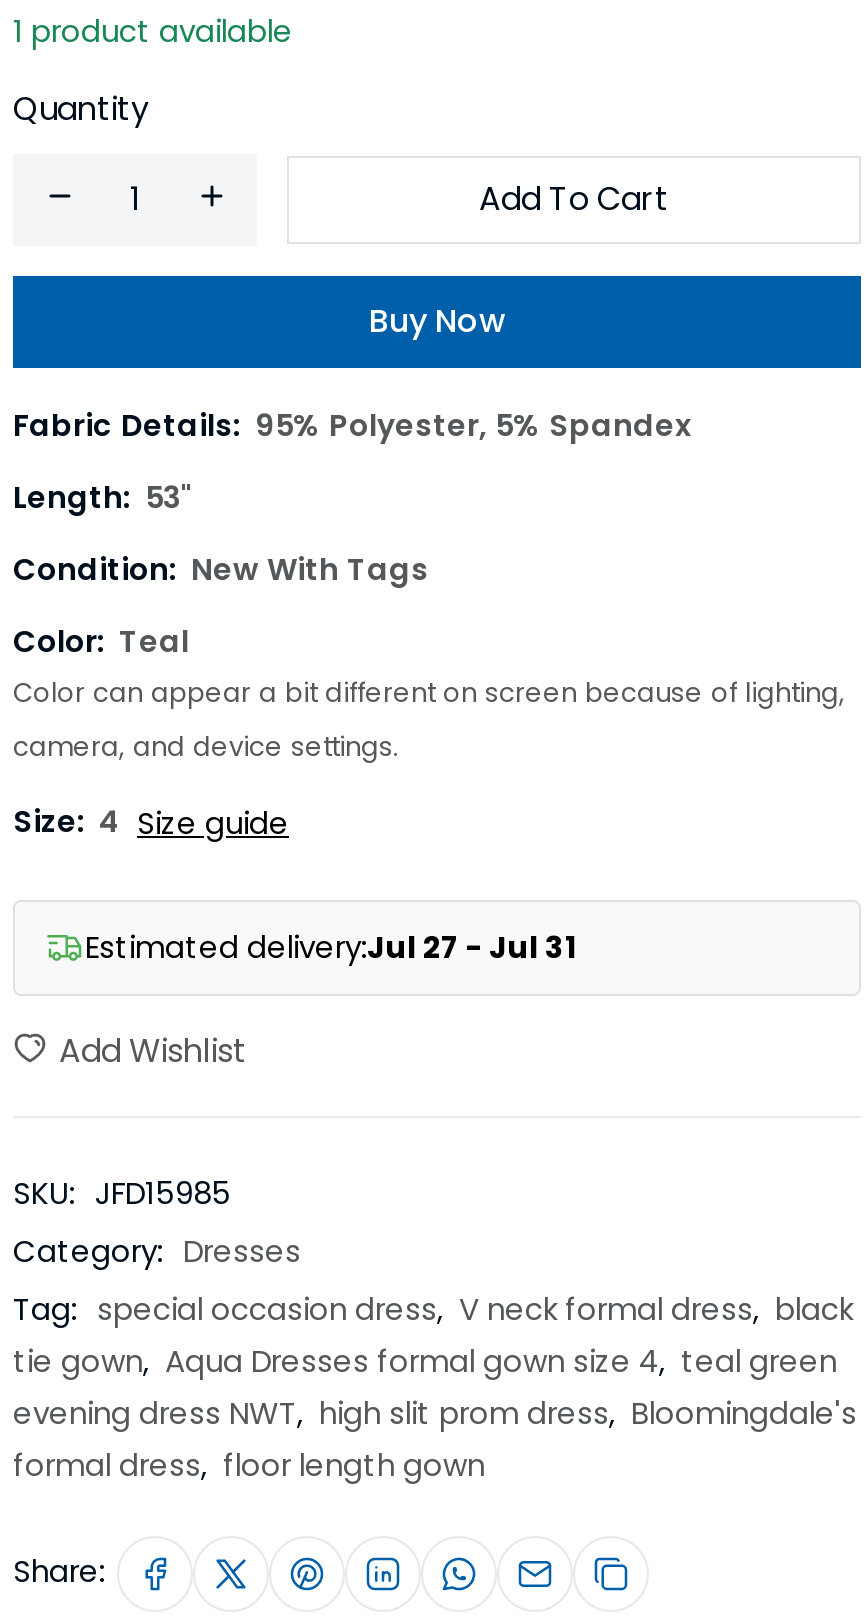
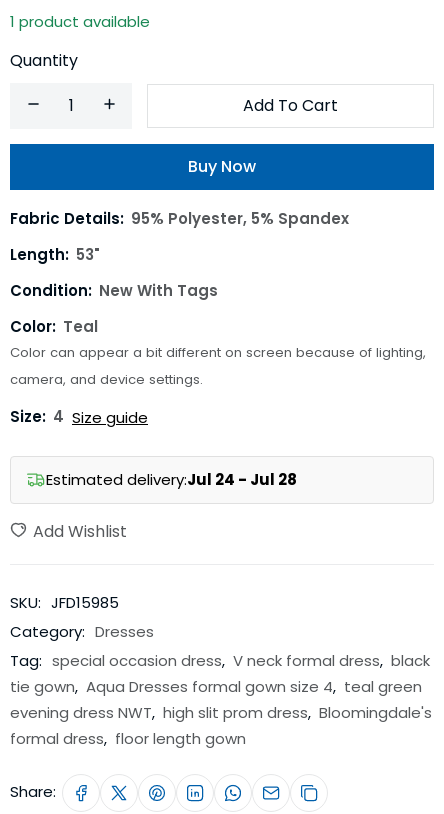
- Estimated delivery:Jul 27 - Jul 31
+ Estimated delivery:Jul 24 - Jul 28
